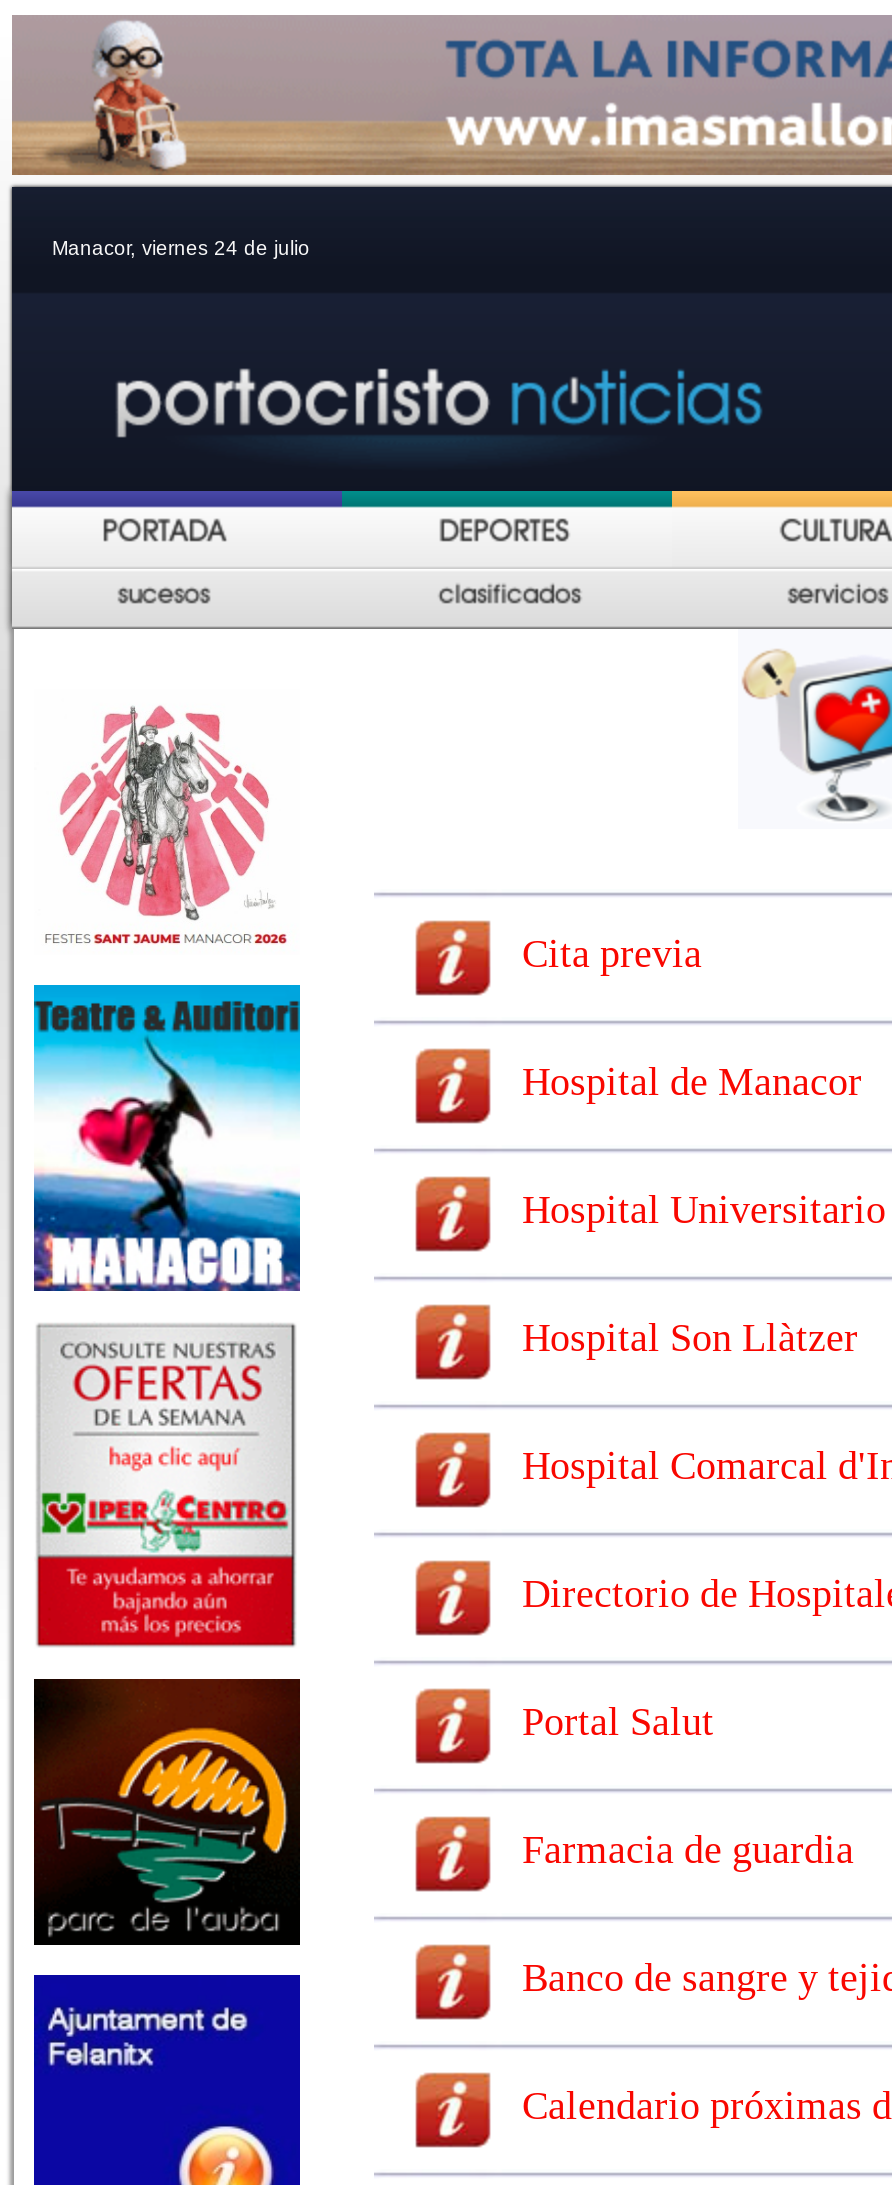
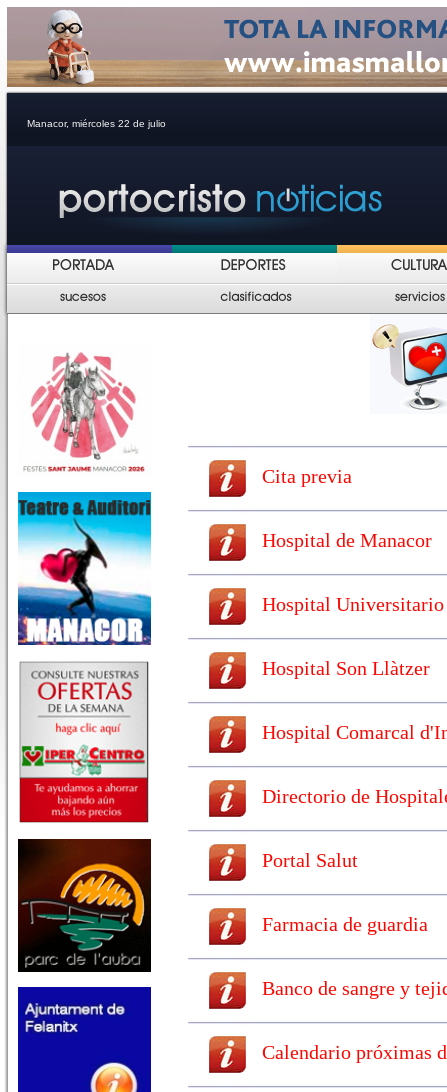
- Manacor, viernes 24 de julio
+ Manacor, miércoles 22 de julio
